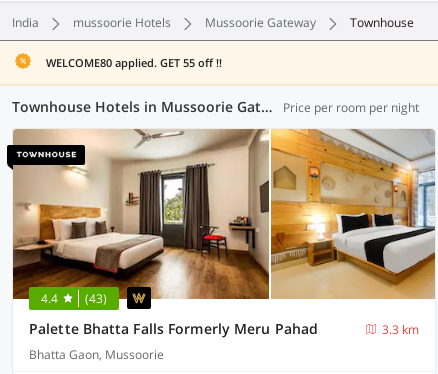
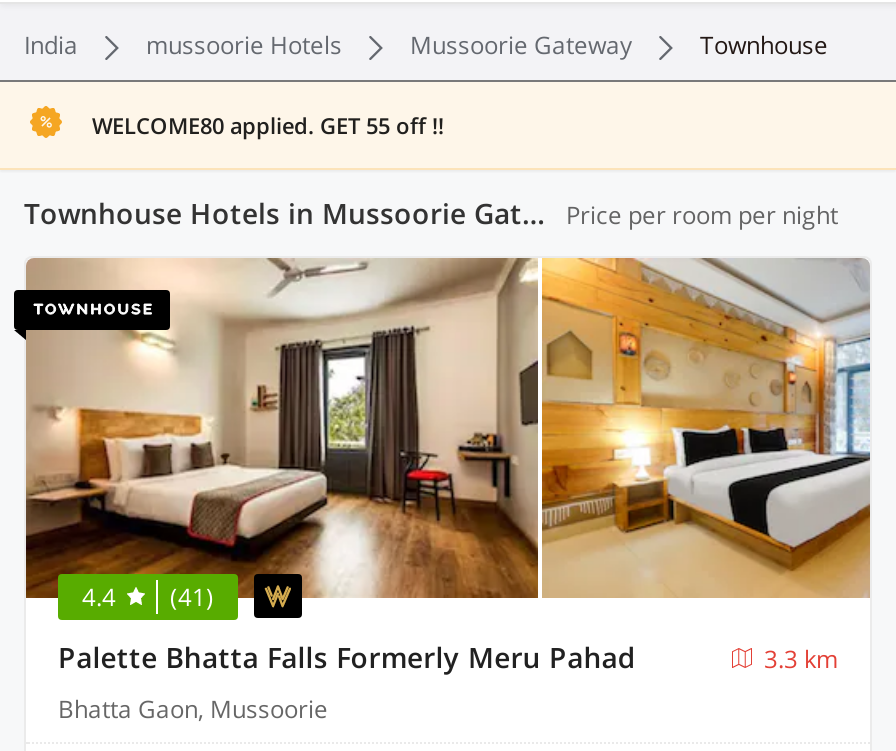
- 4.4 (43)
+ 4.4 (41)
